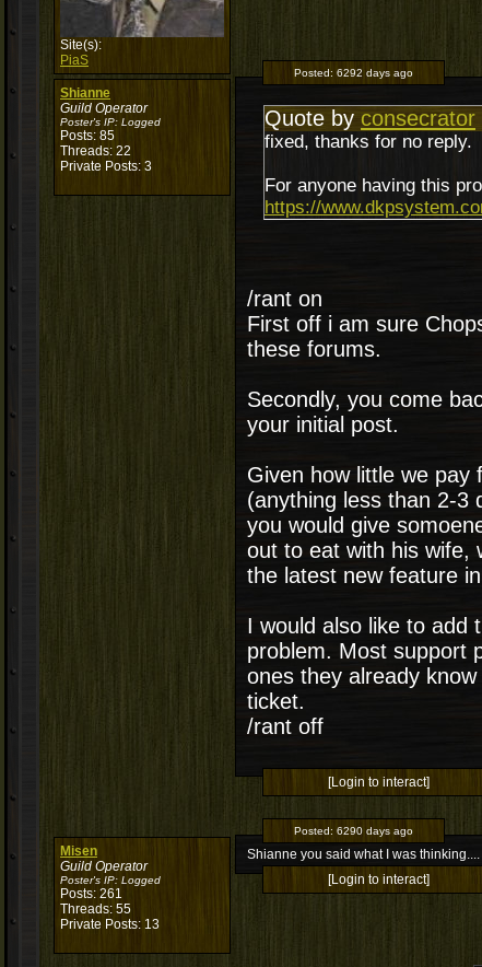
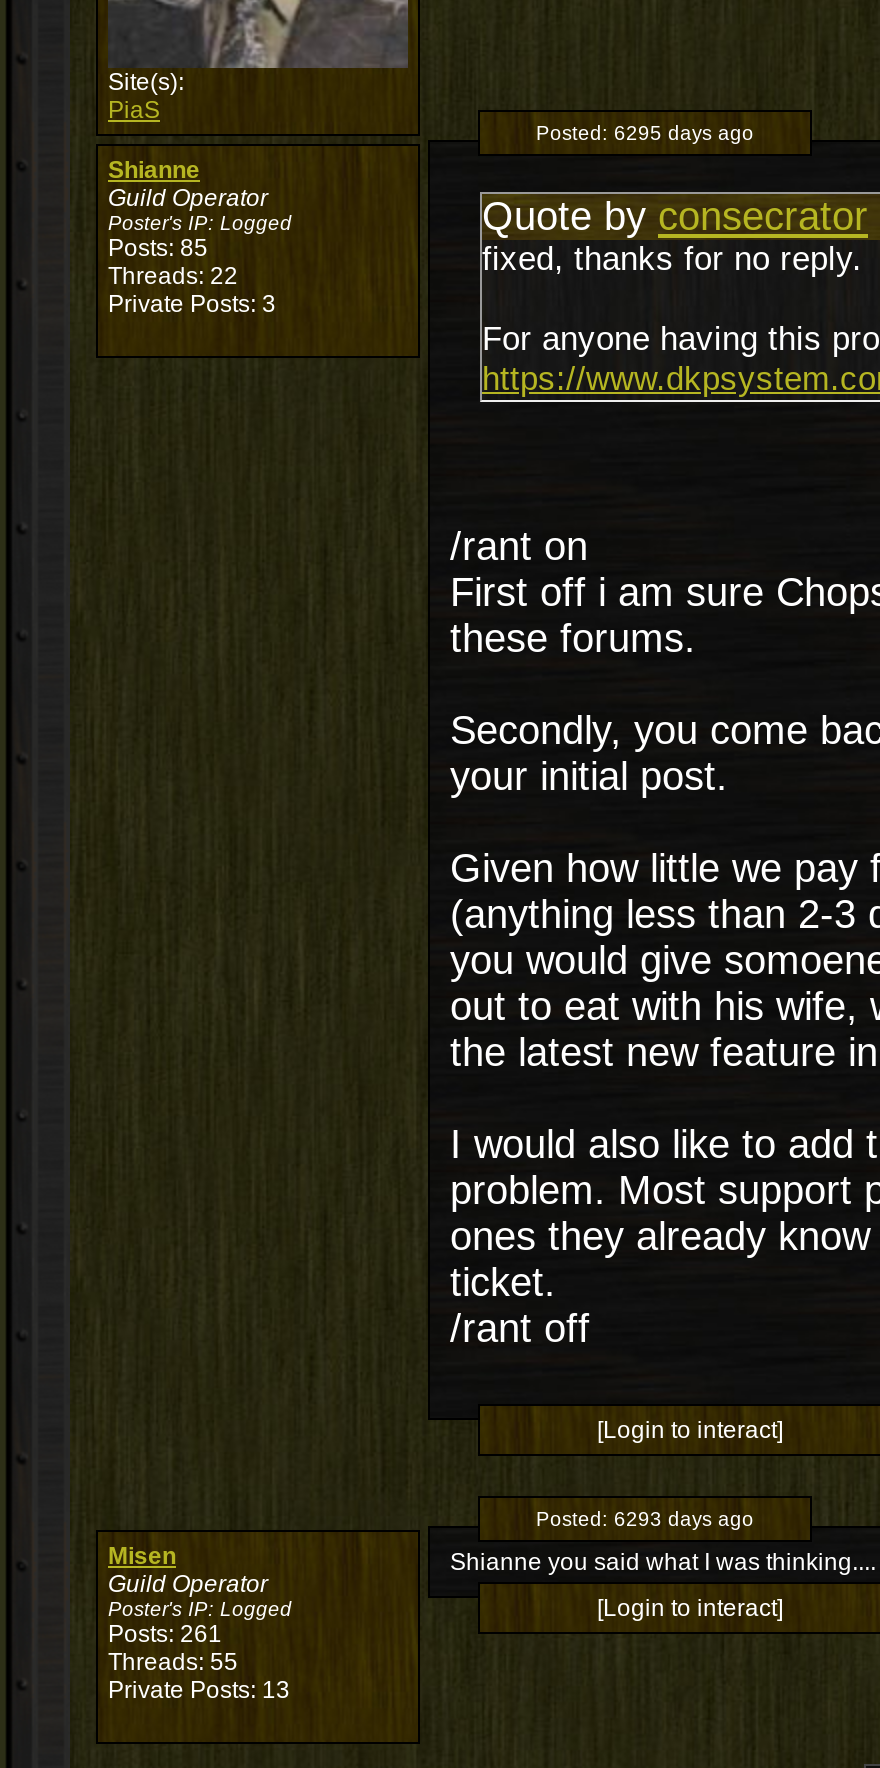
- Posted: 6292 days ago
+ Posted: 6295 days ago

- Posted: 6290 days ago
+ Posted: 6293 days ago
